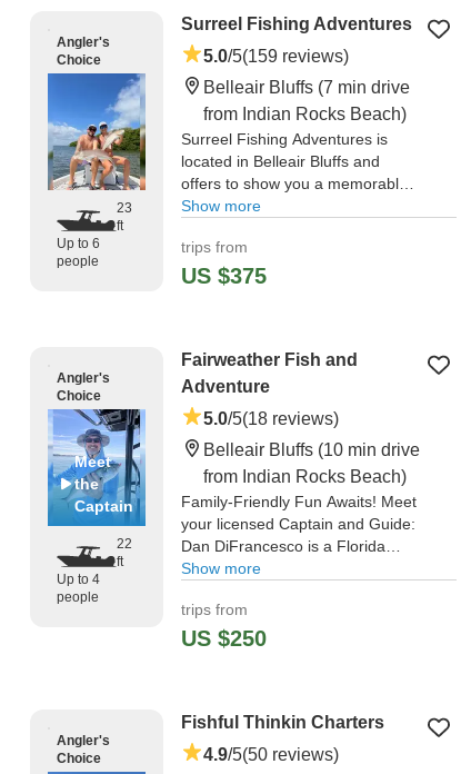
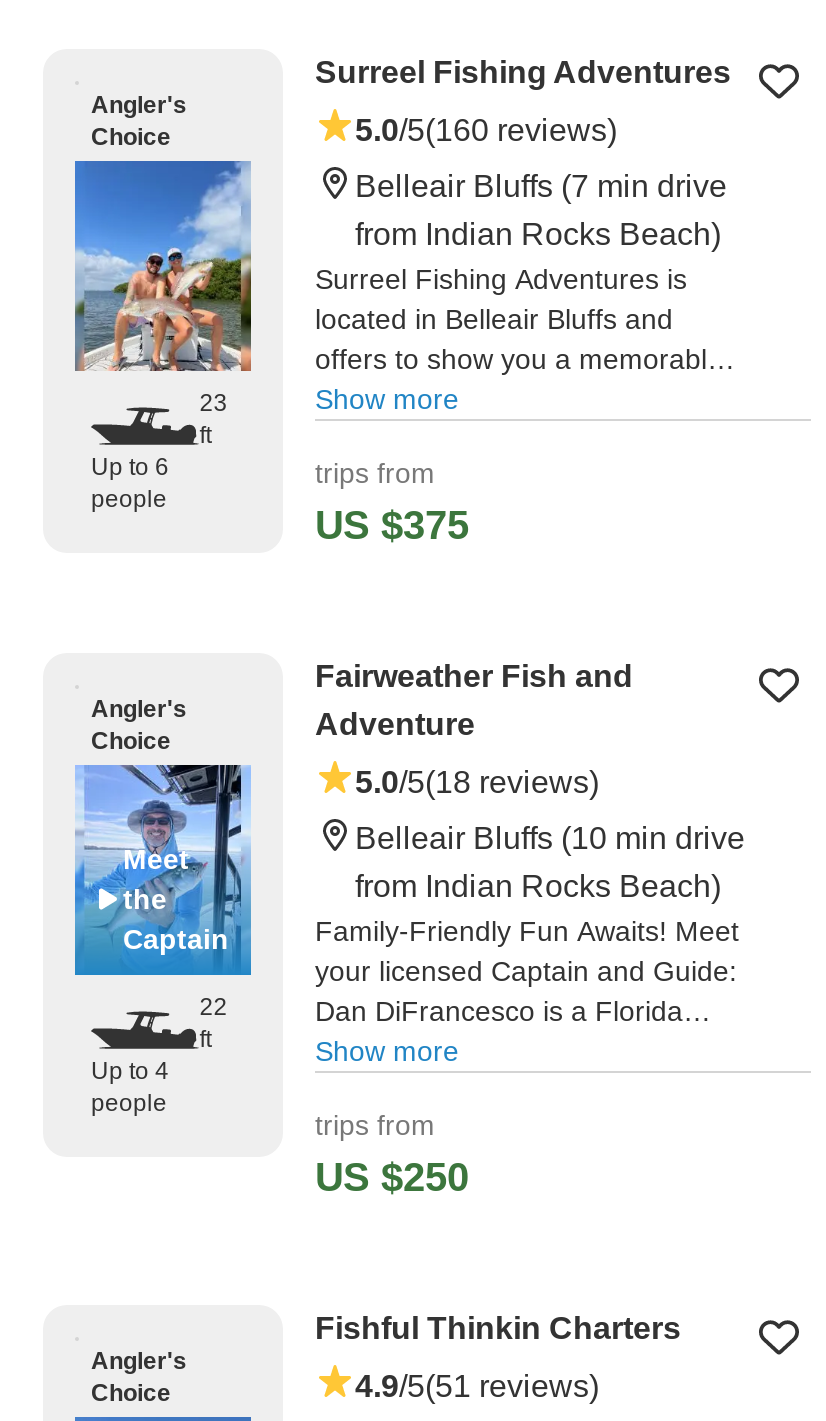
- 5.0/5(159 reviews)
+ 5.0/5(160 reviews)

- 4.9/5(50 reviews)
+ 4.9/5(51 reviews)
